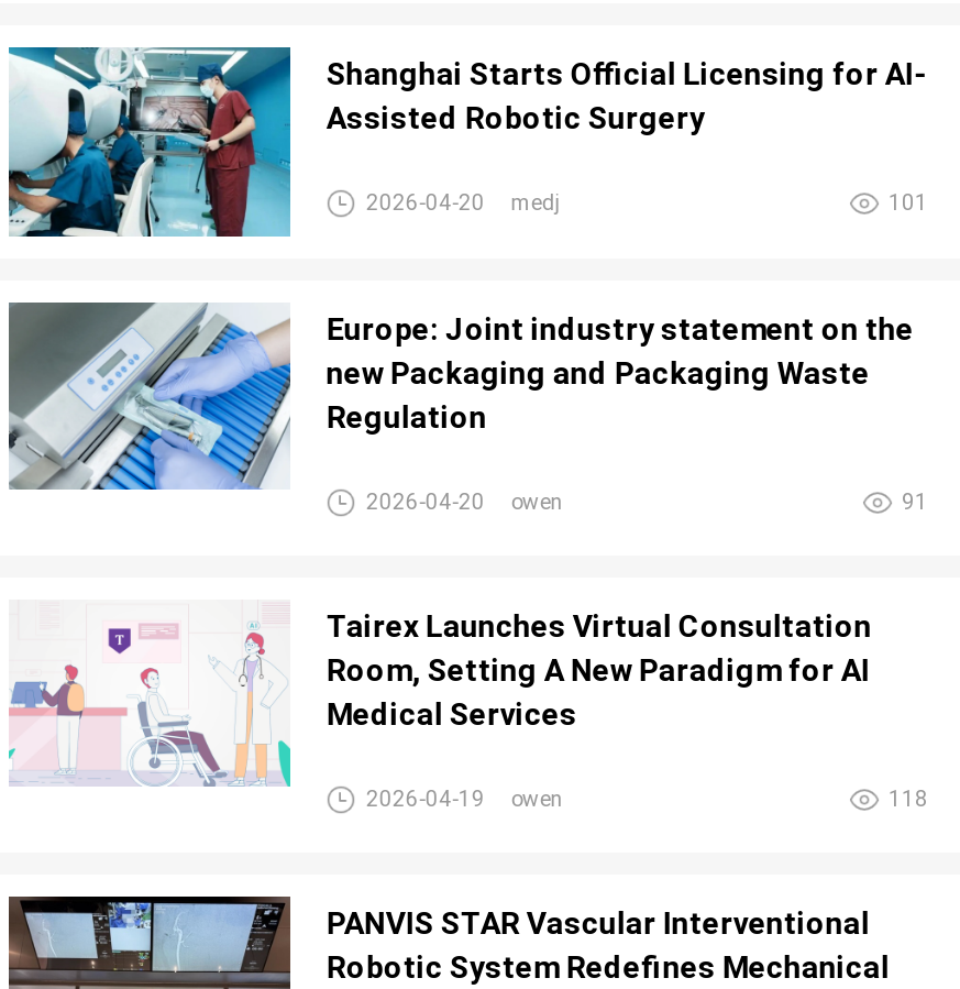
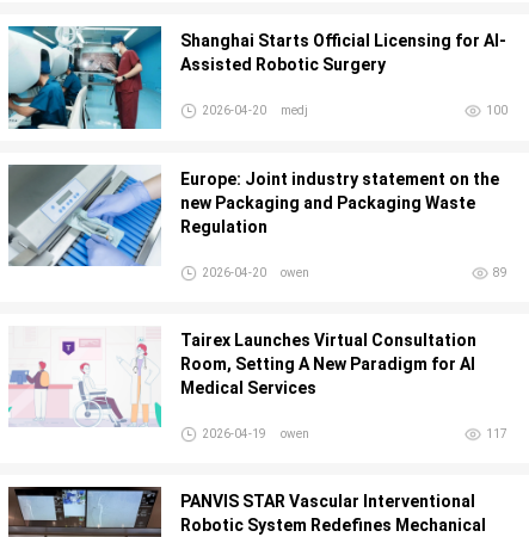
- 101
+ 100

- 91
+ 89

- 118
+ 117
